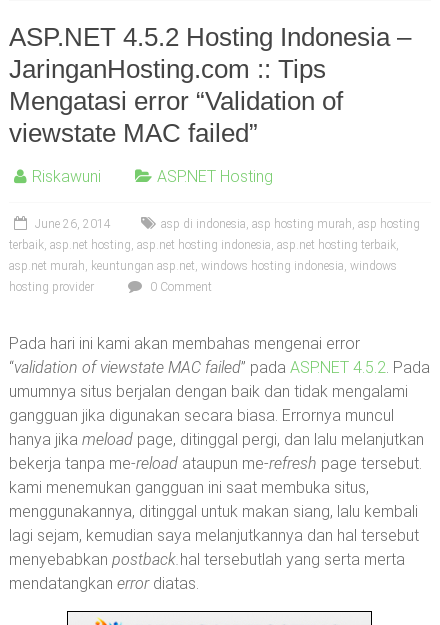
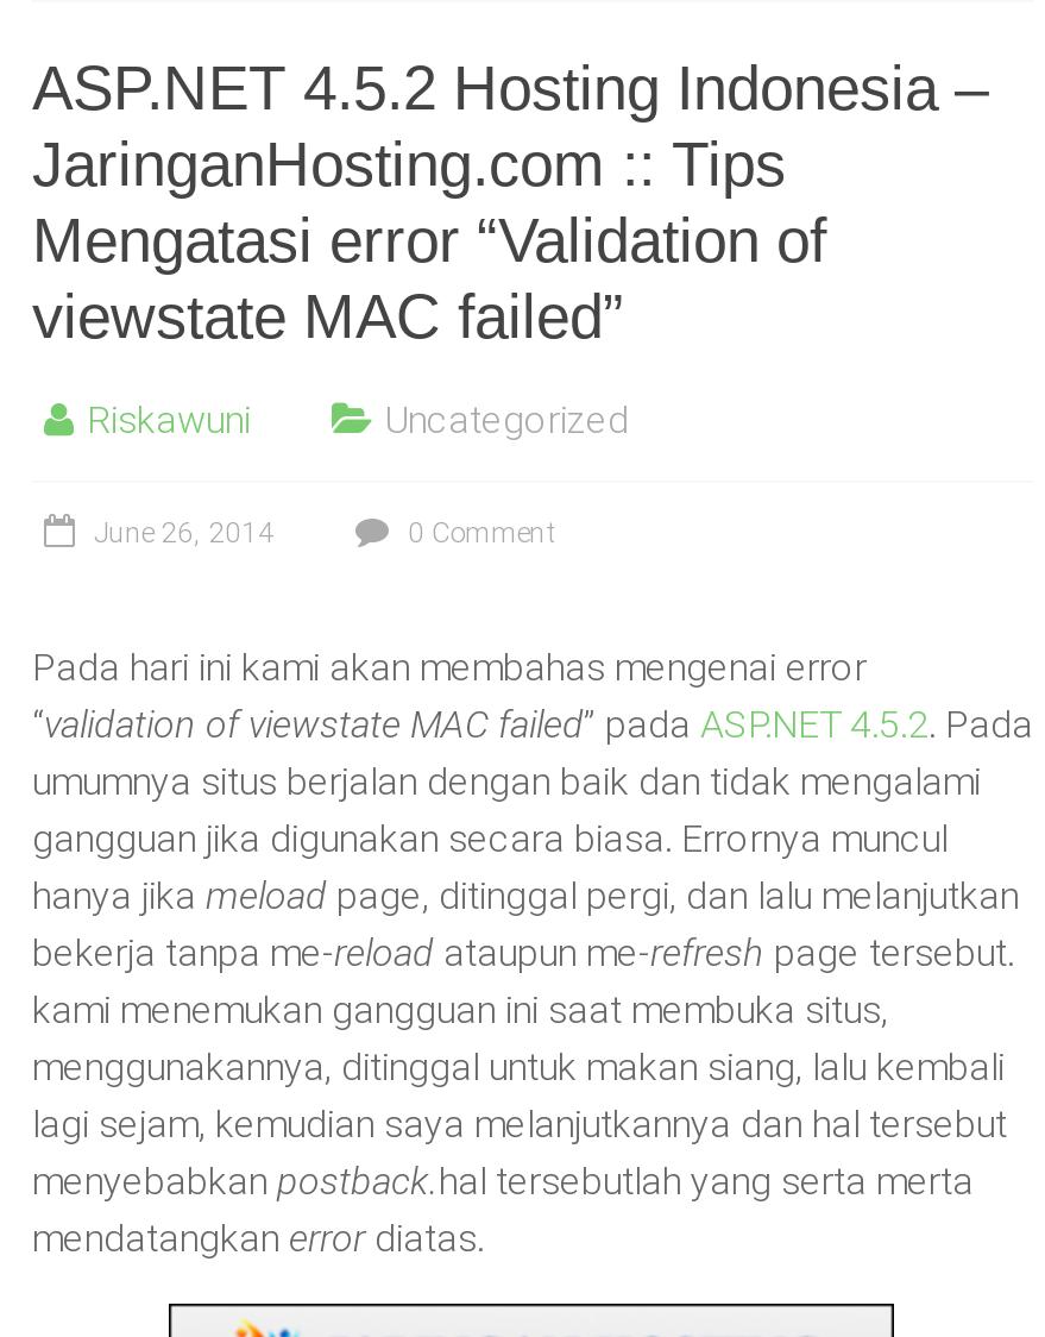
- ASP.NET Hosting
+ Uncategorized

- asp di indonesia, asp hosting murah, asp hosting
- terbaik, asp.net hosting, asp.net hosting indonesia, asp.net hosting terbaik,
- asp.net murah, keuntungan asp.net, windows hosting indonesia, windows
- hosting provider
